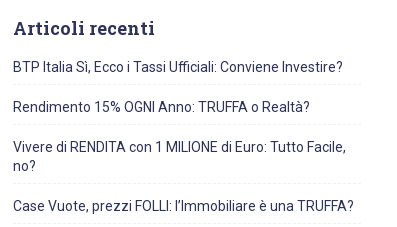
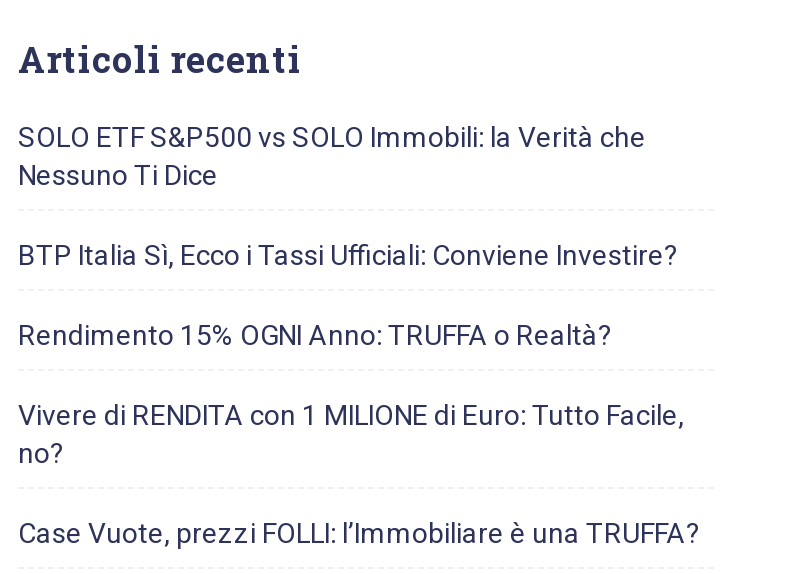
+ SOLO ETF S&P500 vs SOLO Immobili: la Verità che
+ Nessuno Ti Dice
